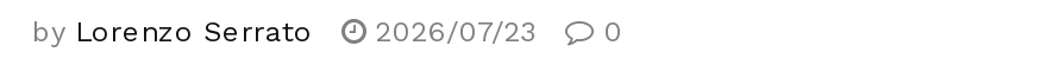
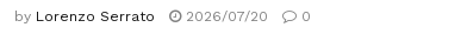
- by Lorenzo Serrato 2026/07/23 0
+ by Lorenzo Serrato 2026/07/20 0
